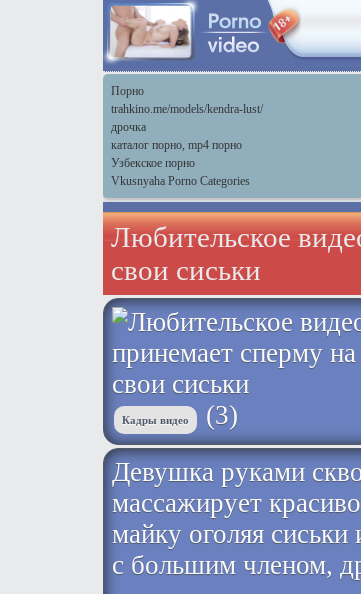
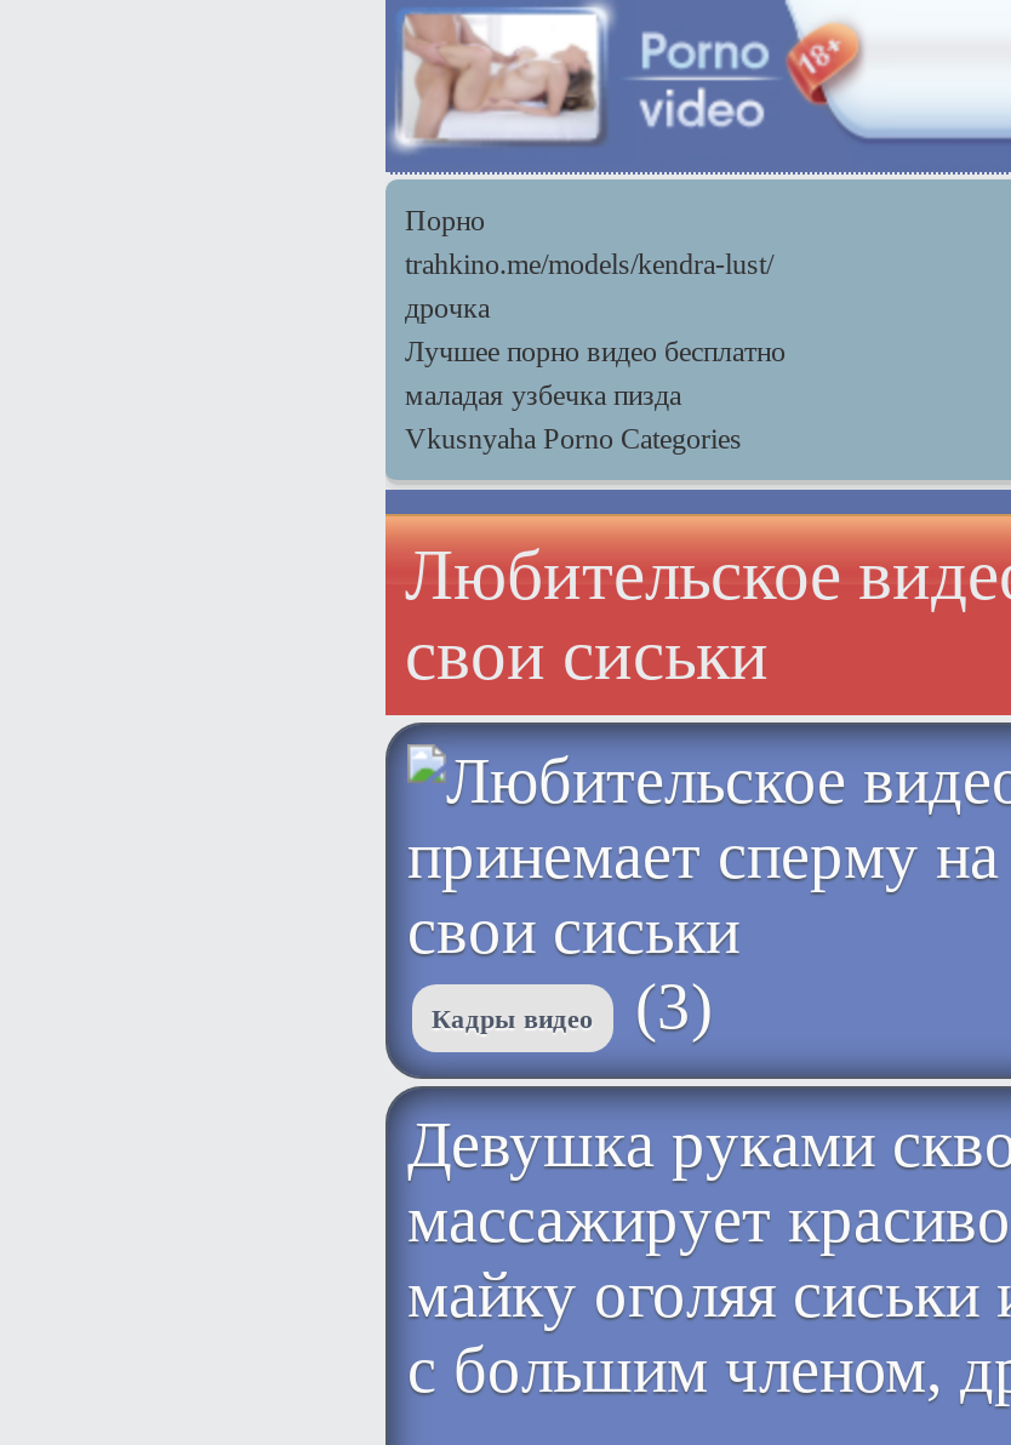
- каталог порно, mp4 порно
- Узбекское порно
+ Лучшее порно видео бесплатно
+ маладая узбечка пизда
